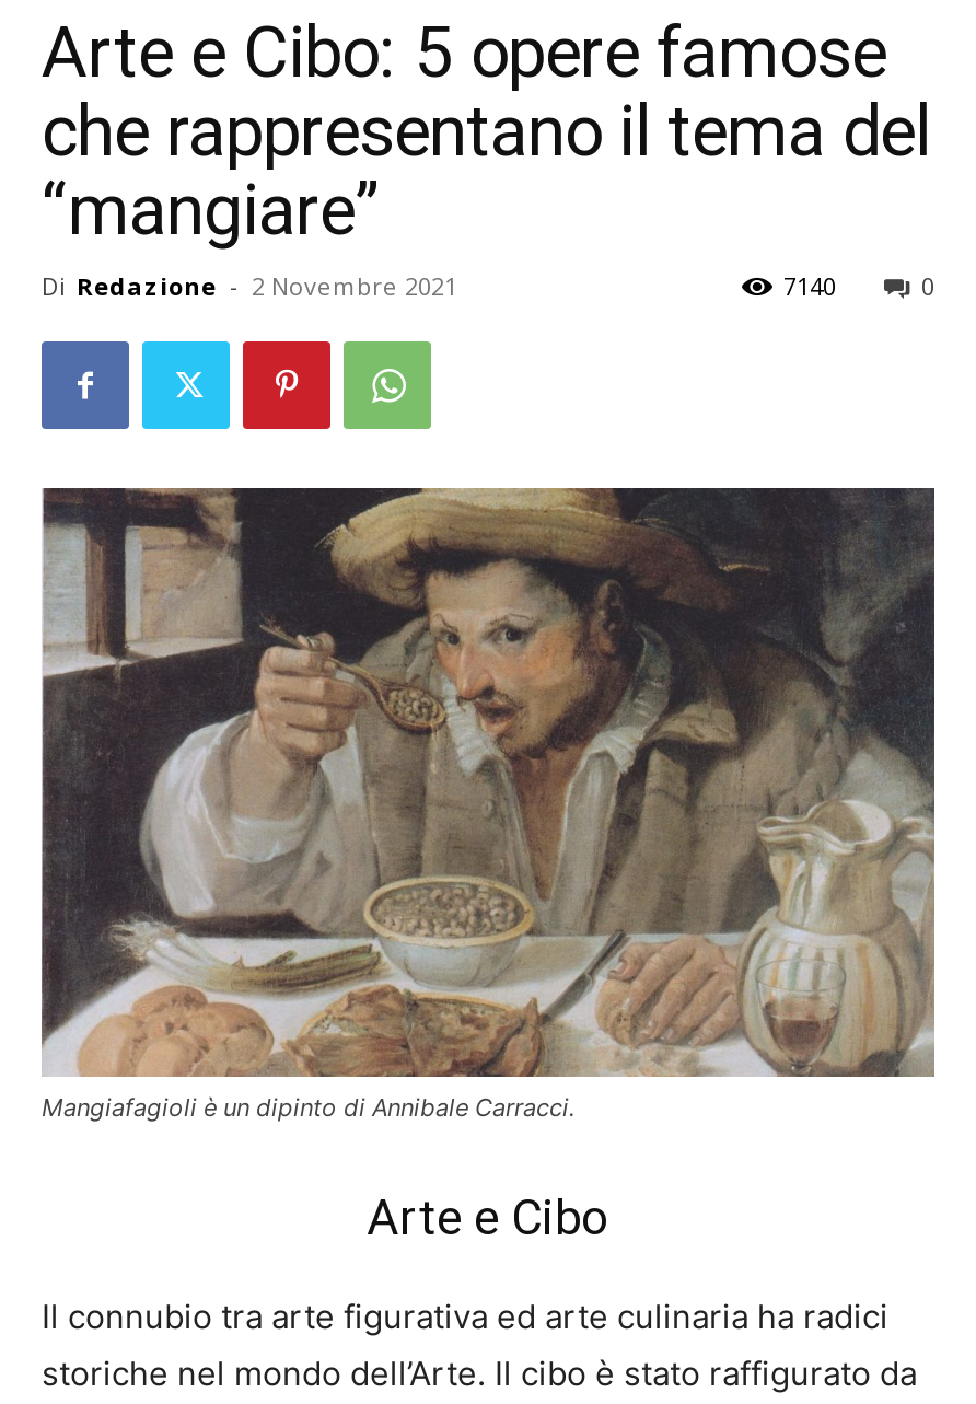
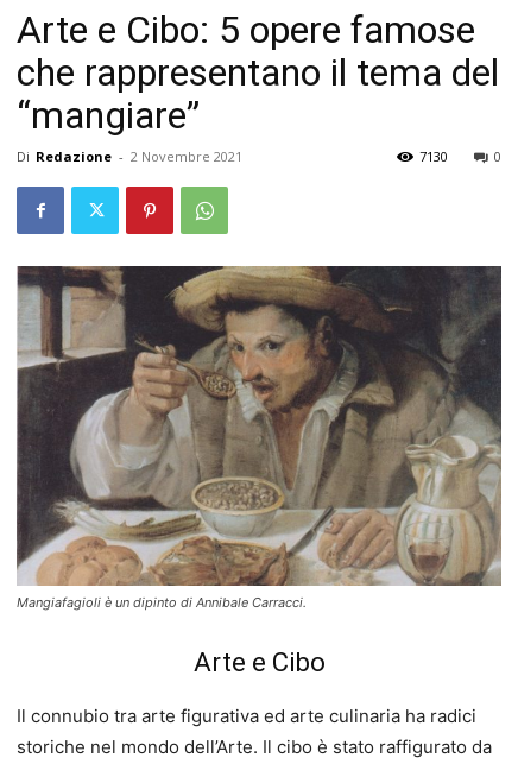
- 7140
+ 7130
